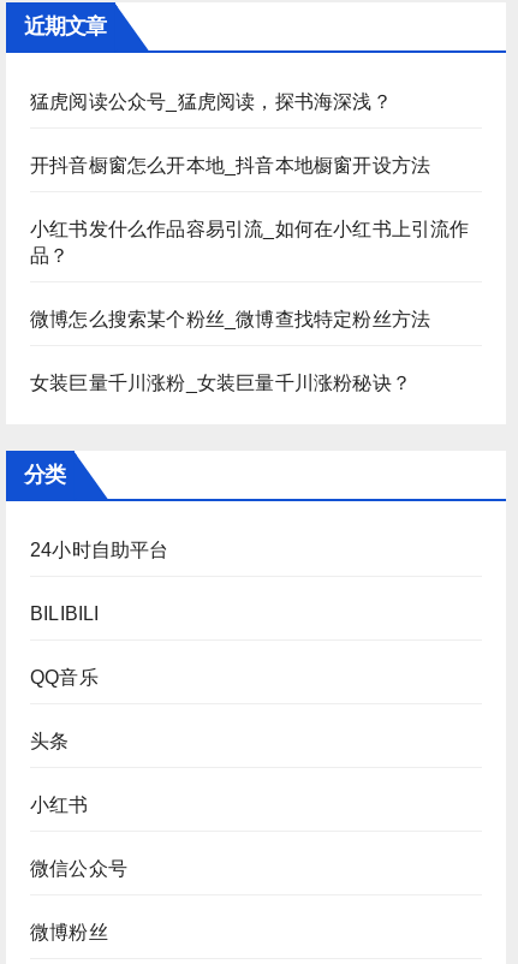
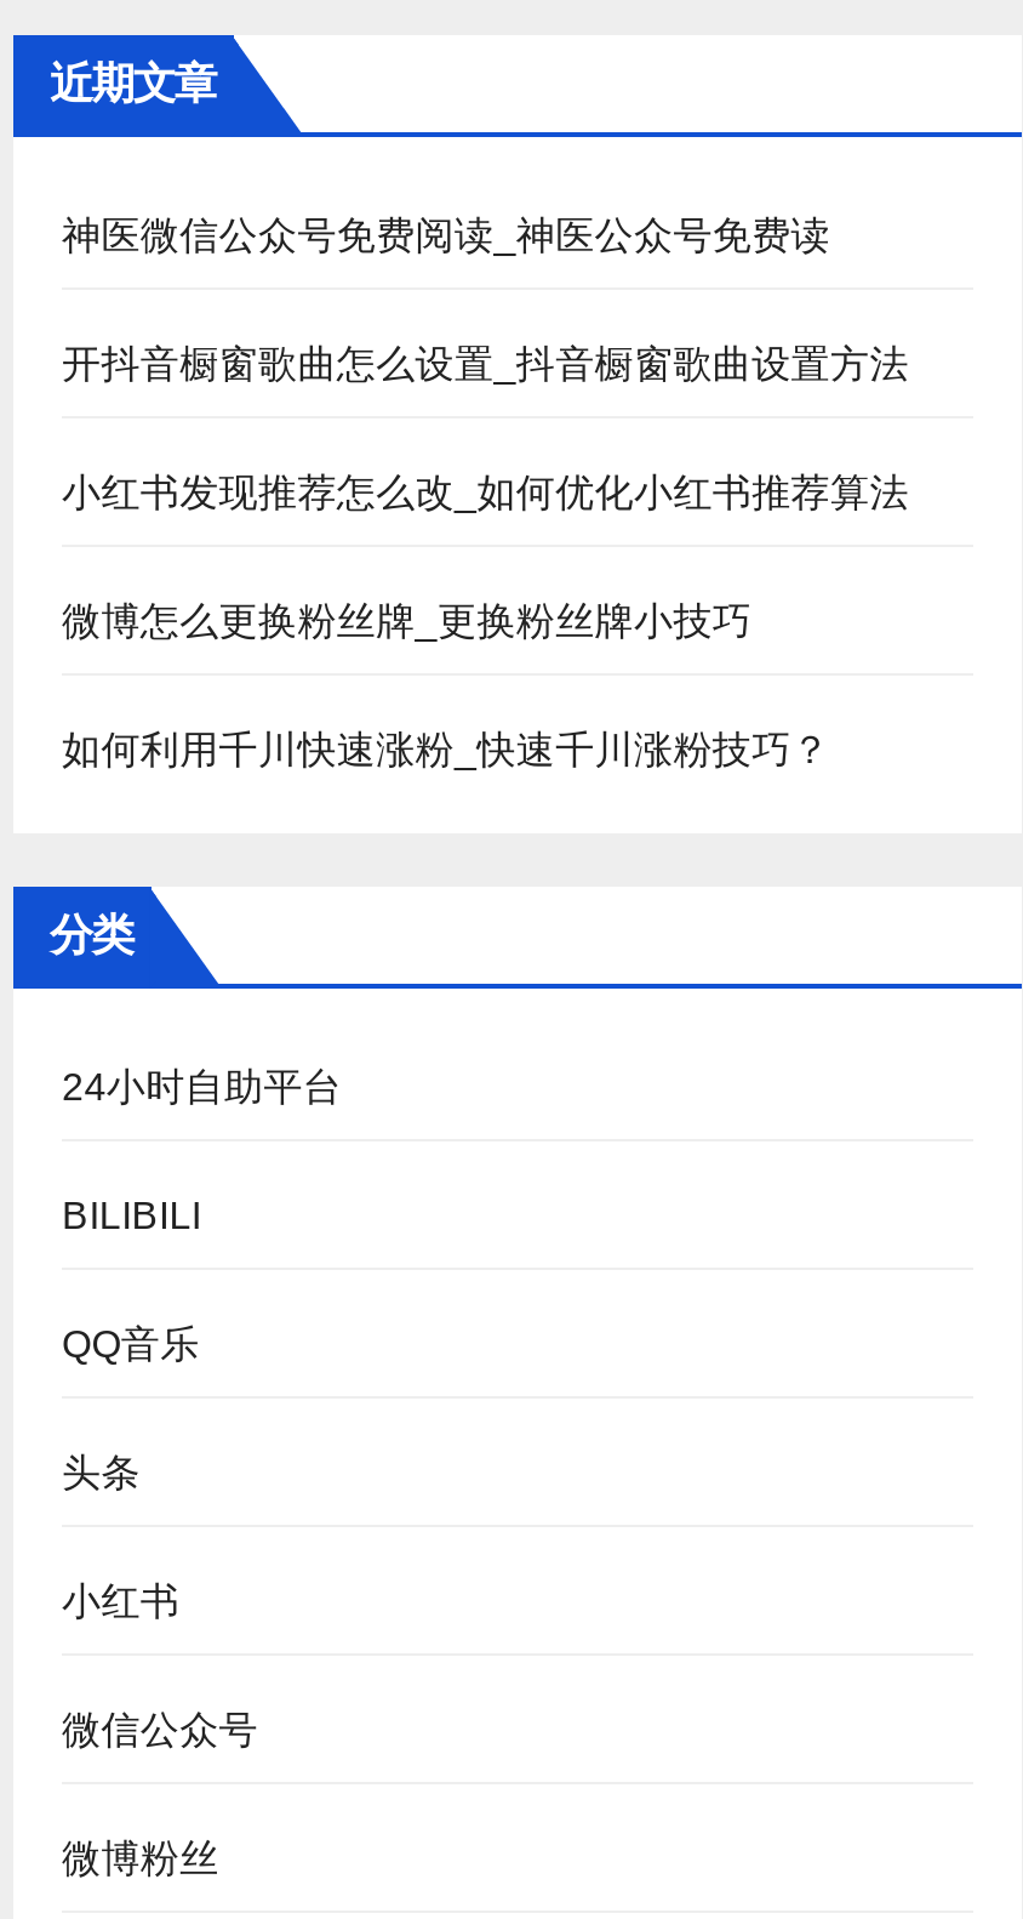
- 猛虎阅读公众号_猛虎阅读，探书海深浅？
+ 神医微信公众号免费阅读_神医公众号免费读

- 开抖音橱窗怎么开本地_抖音本地橱窗开设方法
+ 开抖音橱窗歌曲怎么设置_抖音橱窗歌曲设置方法

- 小红书发什么作品容易引流_如何在小红书上引流作
- 品？
+ 小红书发现推荐怎么改_如何优化小红书推荐算法

- 微博怎么搜索某个粉丝_微博查找特定粉丝方法
+ 微博怎么更换粉丝牌_更换粉丝牌小技巧

- 女装巨量千川涨粉_女装巨量千川涨粉秘诀？
+ 如何利用千川快速涨粉_快速千川涨粉技巧？
